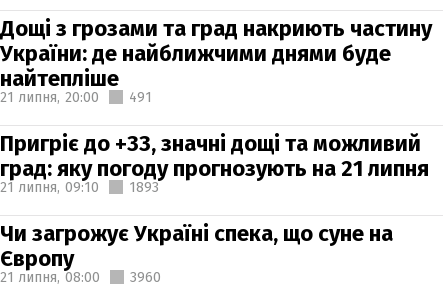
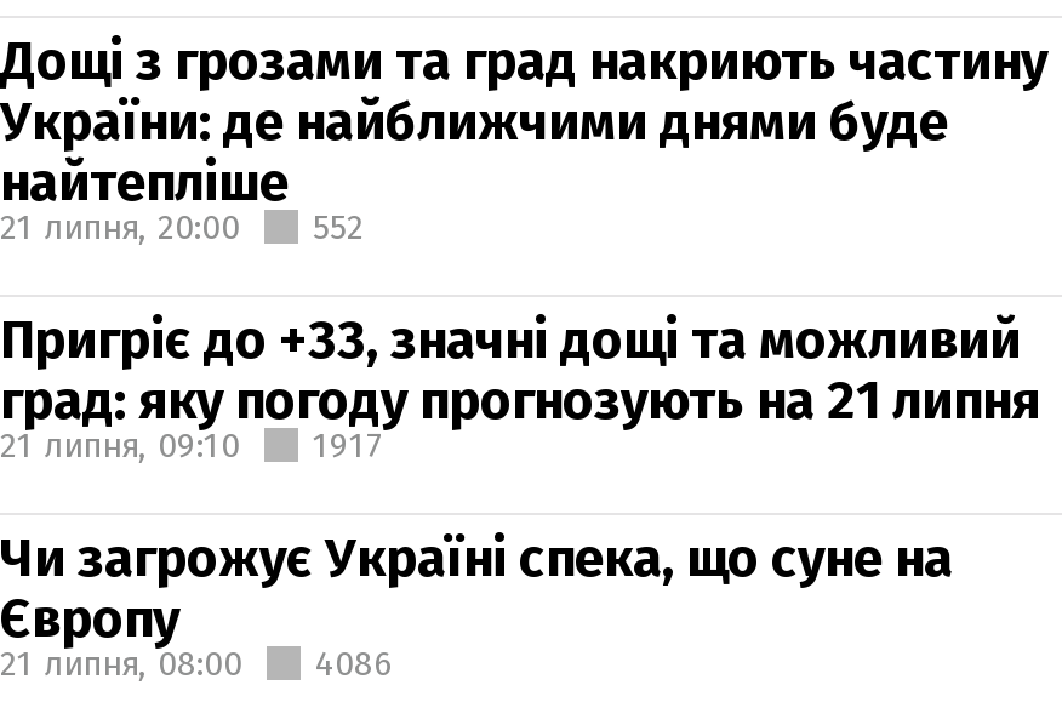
- 21 липня, 20:00 491
+ 21 липня, 20:00 552

- 1893
+ 1917

- 21 липня, 08:00 3960
+ 21 липня, 08:00 4086
